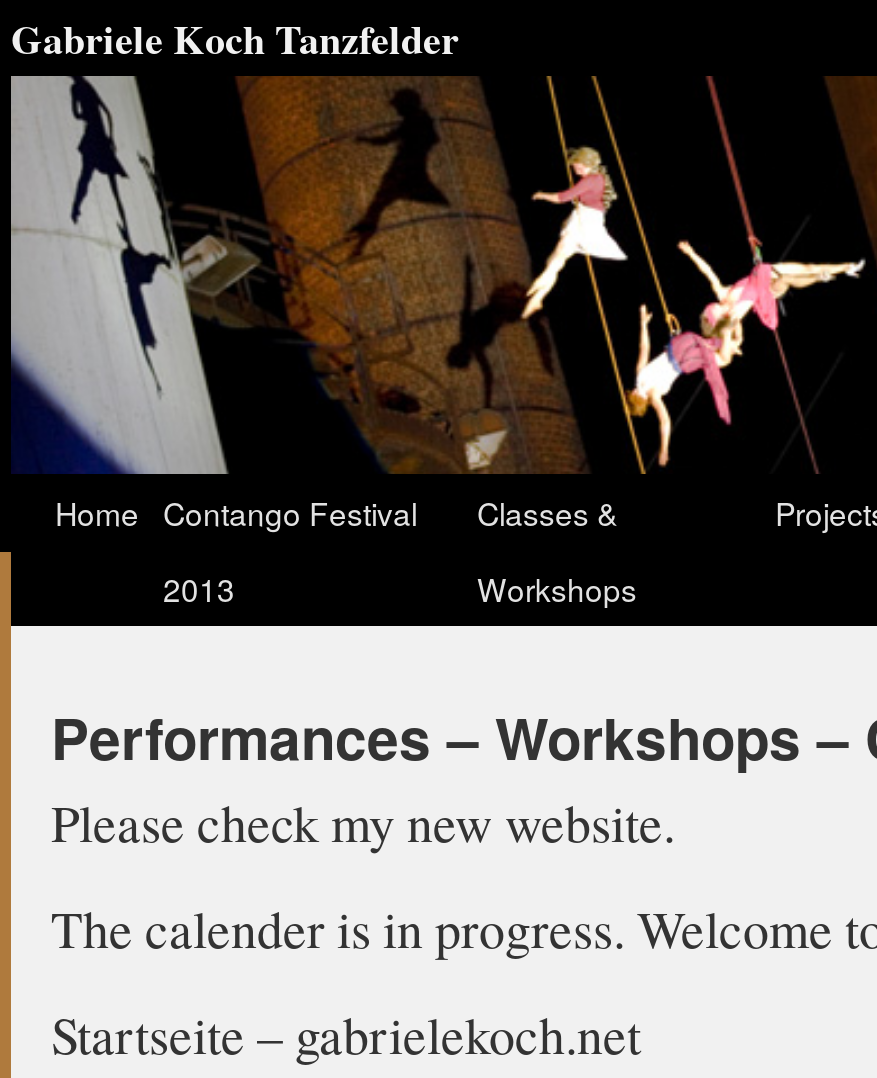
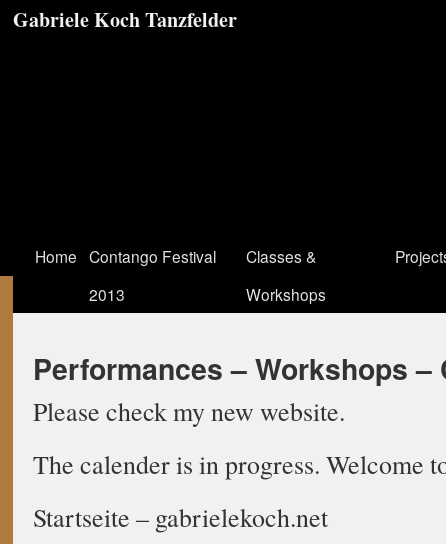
- [image]
